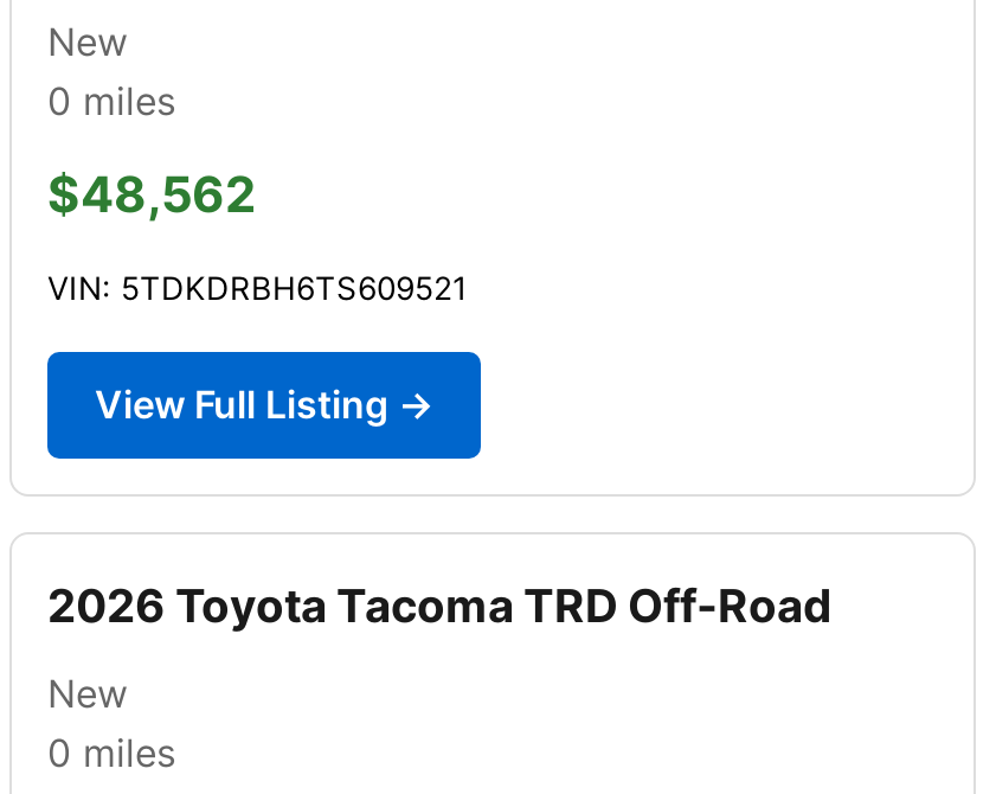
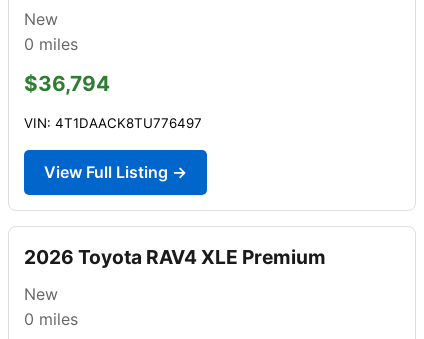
- $48,562
+ $36,794

- VIN: 5TDKDRBH6TS609521
+ VIN: 4T1DAACK8TU776497

- 2026 Toyota Tacoma TRD Off-Road
+ 2026 Toyota RAV4 XLE Premium
